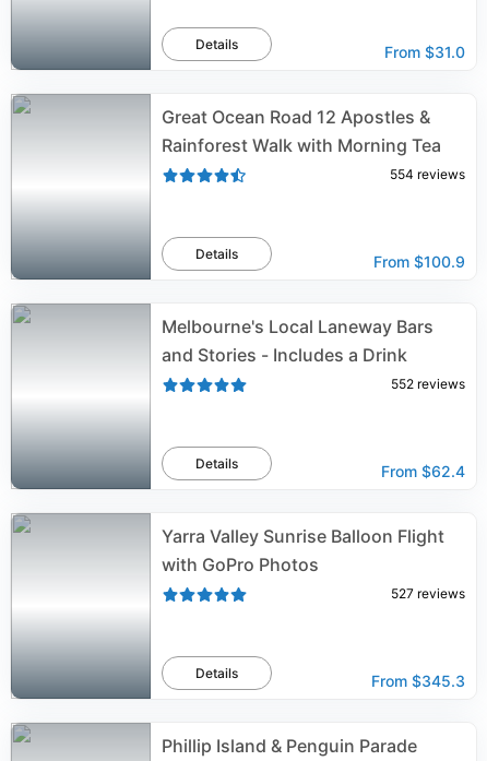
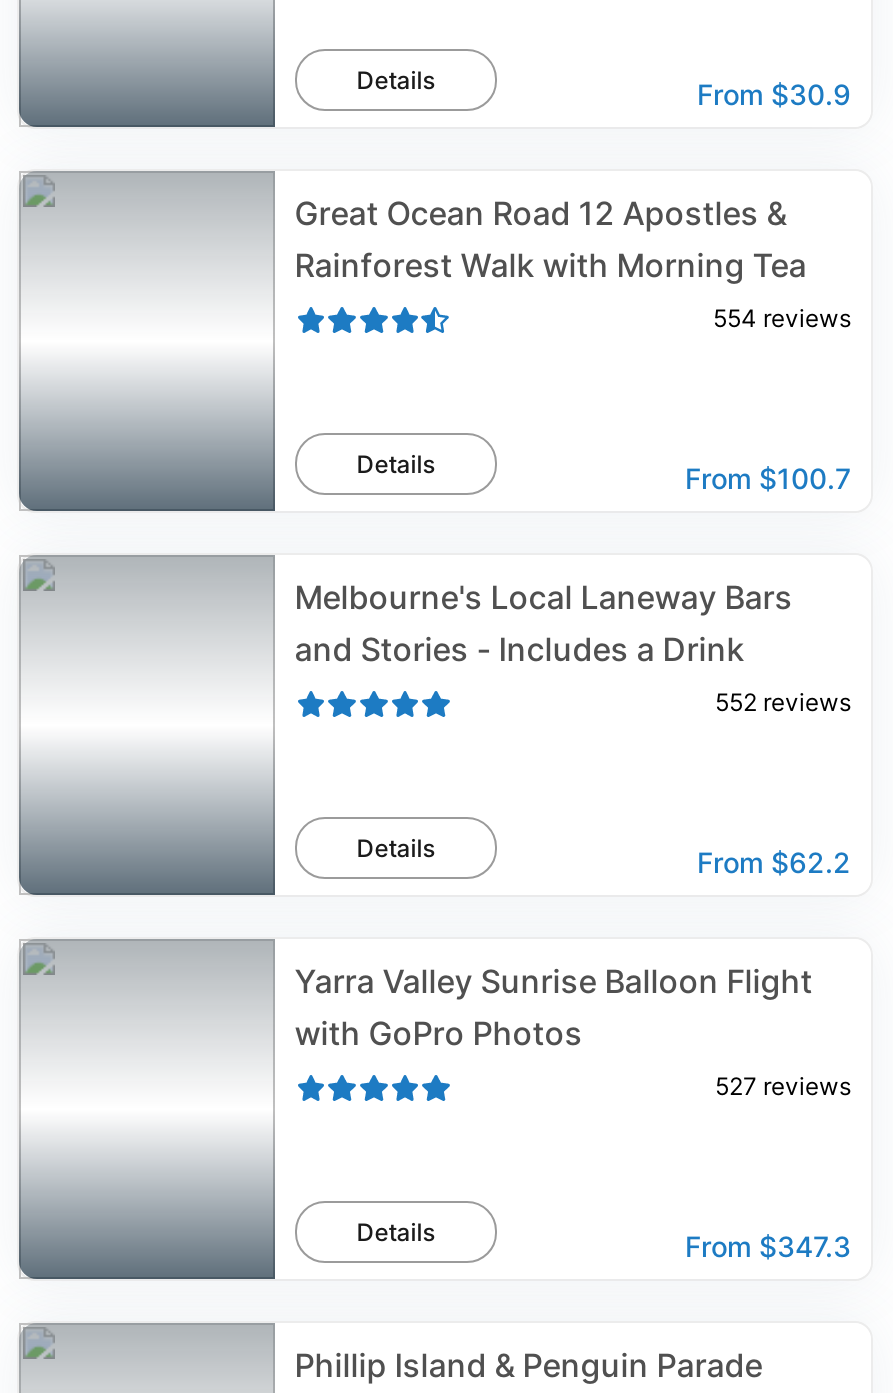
- From $31.0
+ From $30.9

- From $100.9
+ From $100.7

- From $62.4
+ From $62.2

- From $345.3
+ From $347.3
